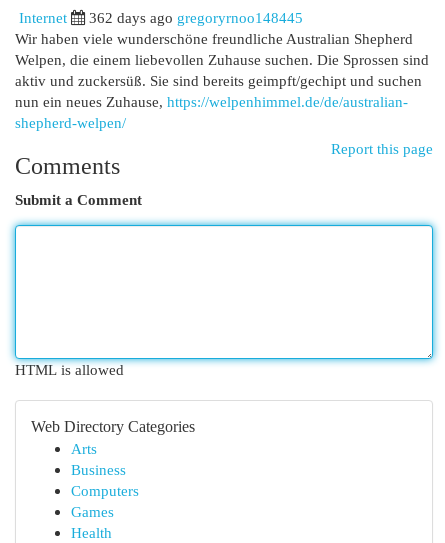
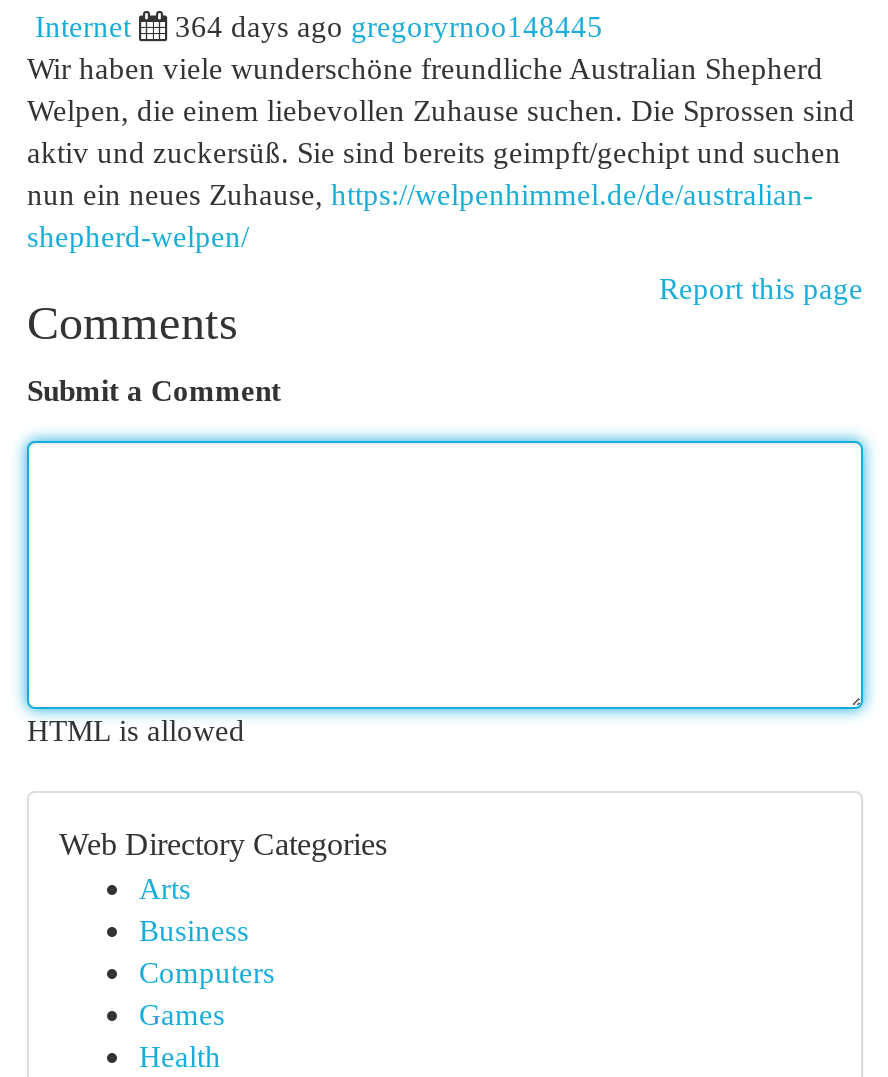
- 362 days ago gregoryrnoo148445
+ 364 days ago gregoryrnoo148445
